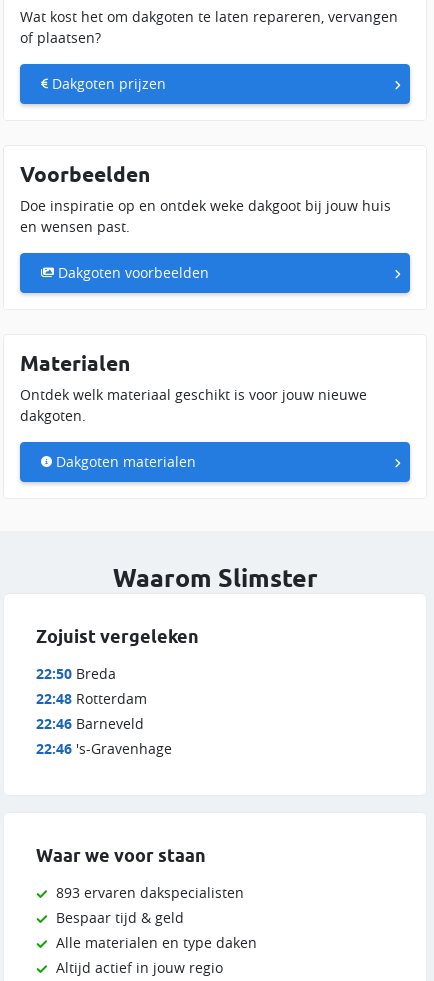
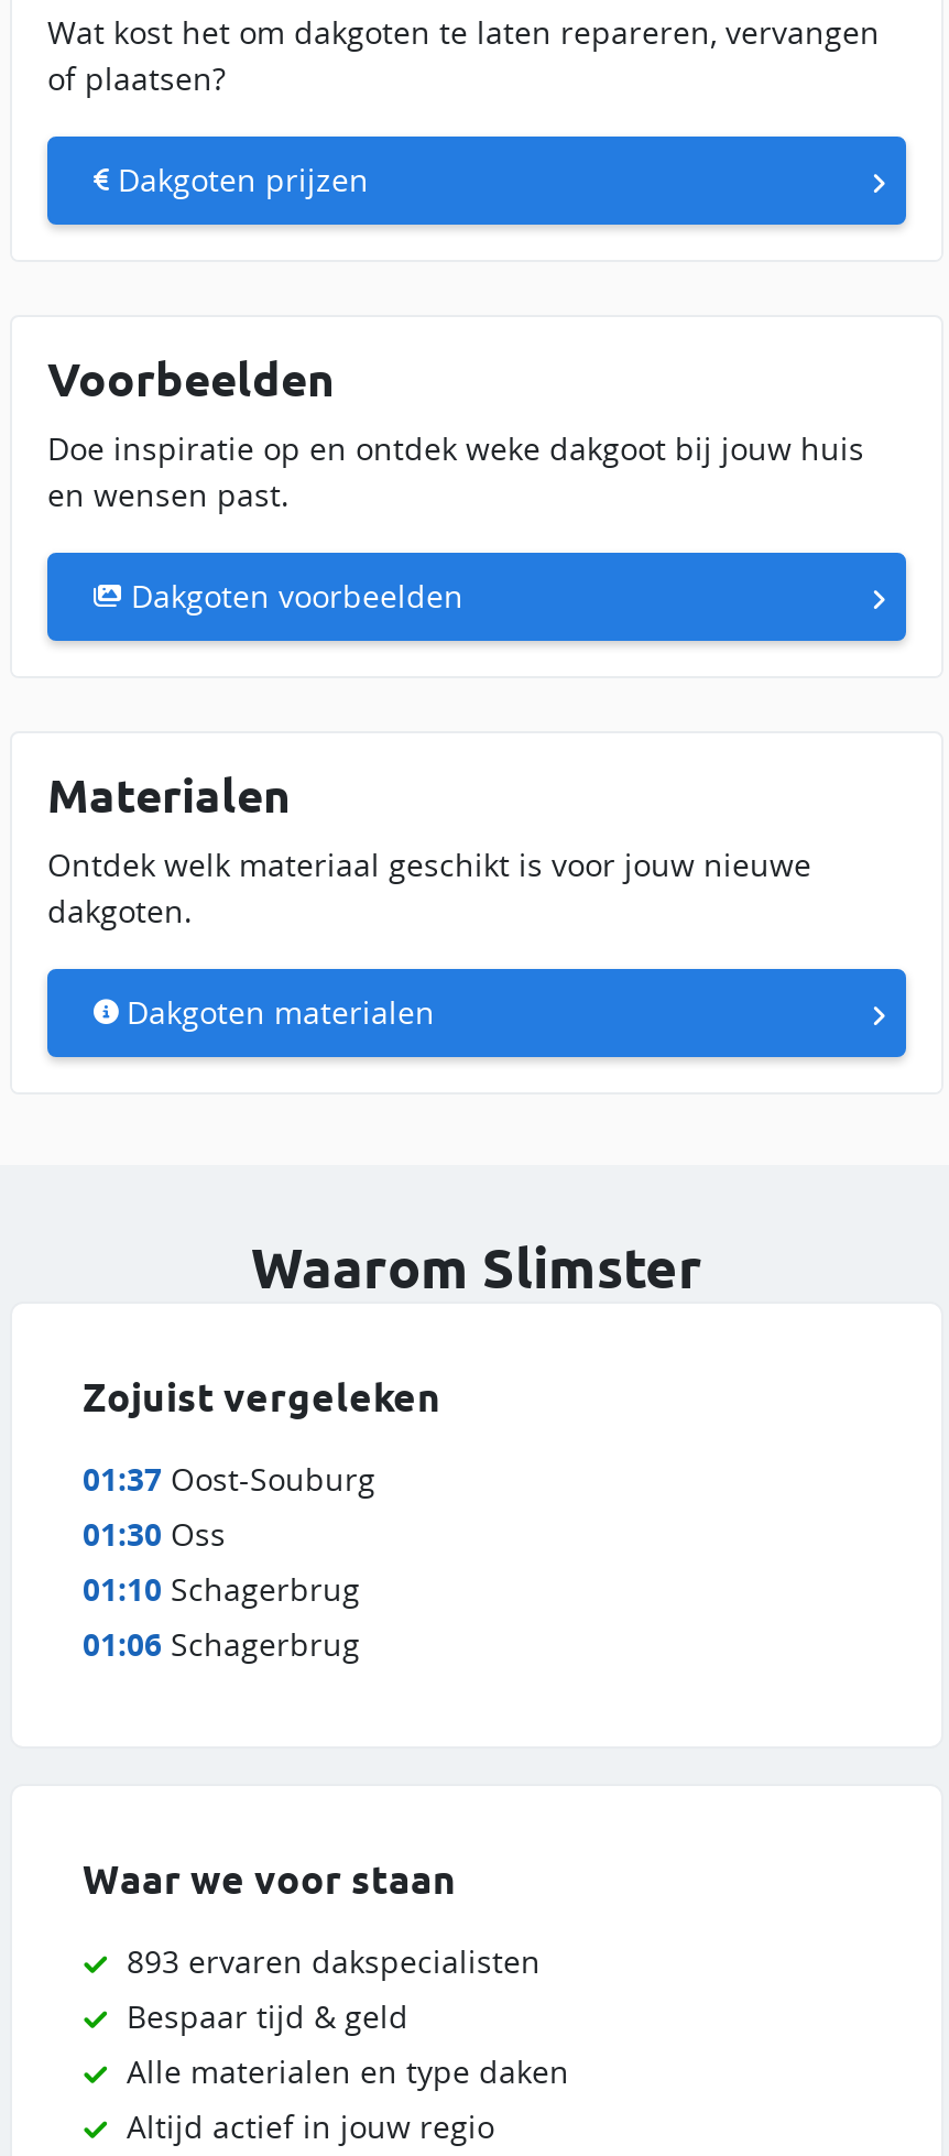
- 22:50 Breda
- 22:48 Rotterdam
- 22:46 Barneveld
- 22:46 's-Gravenhage
+ 01:37 Oost-Souburg
+ 01:30 Oss
+ 01:10 Schagerbrug
+ 01:06 Schagerbrug
